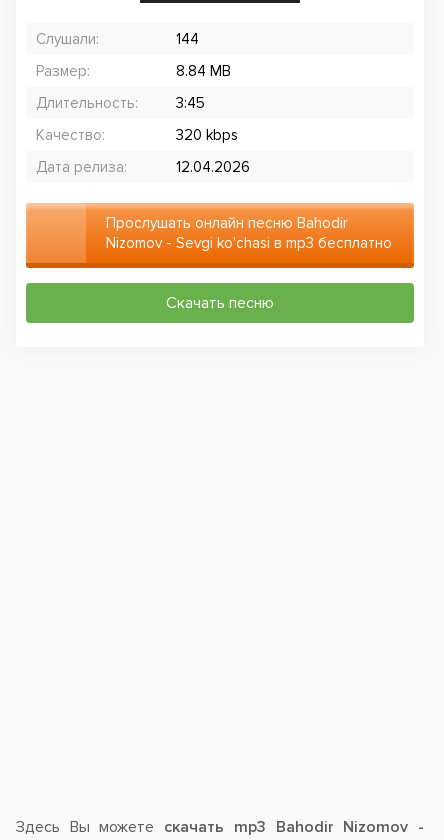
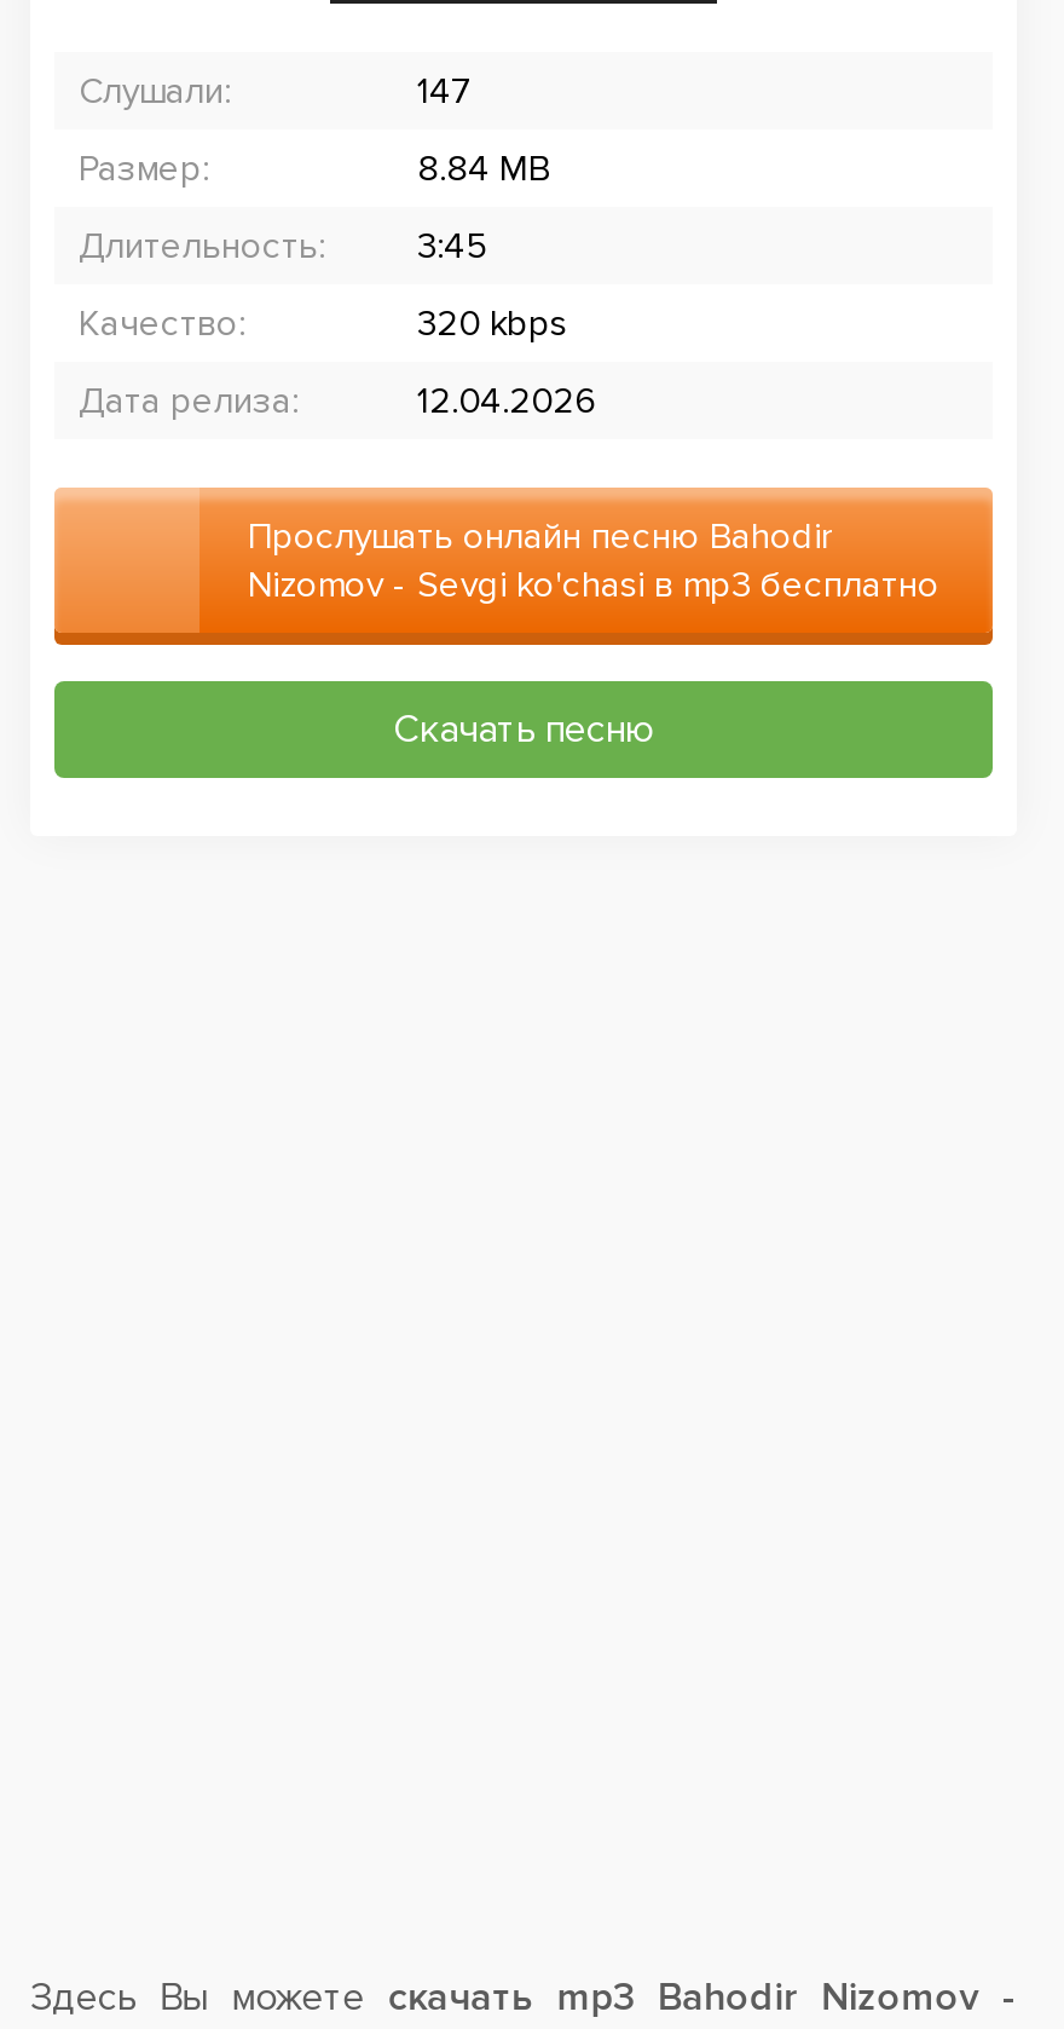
- 144
+ 147
